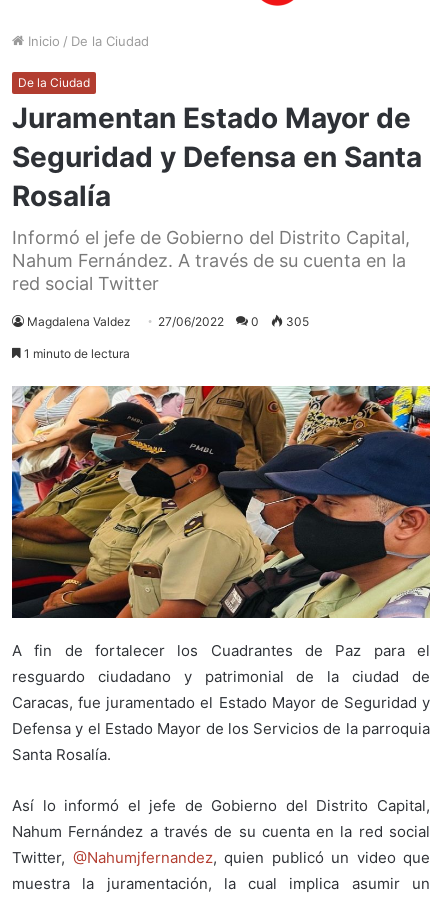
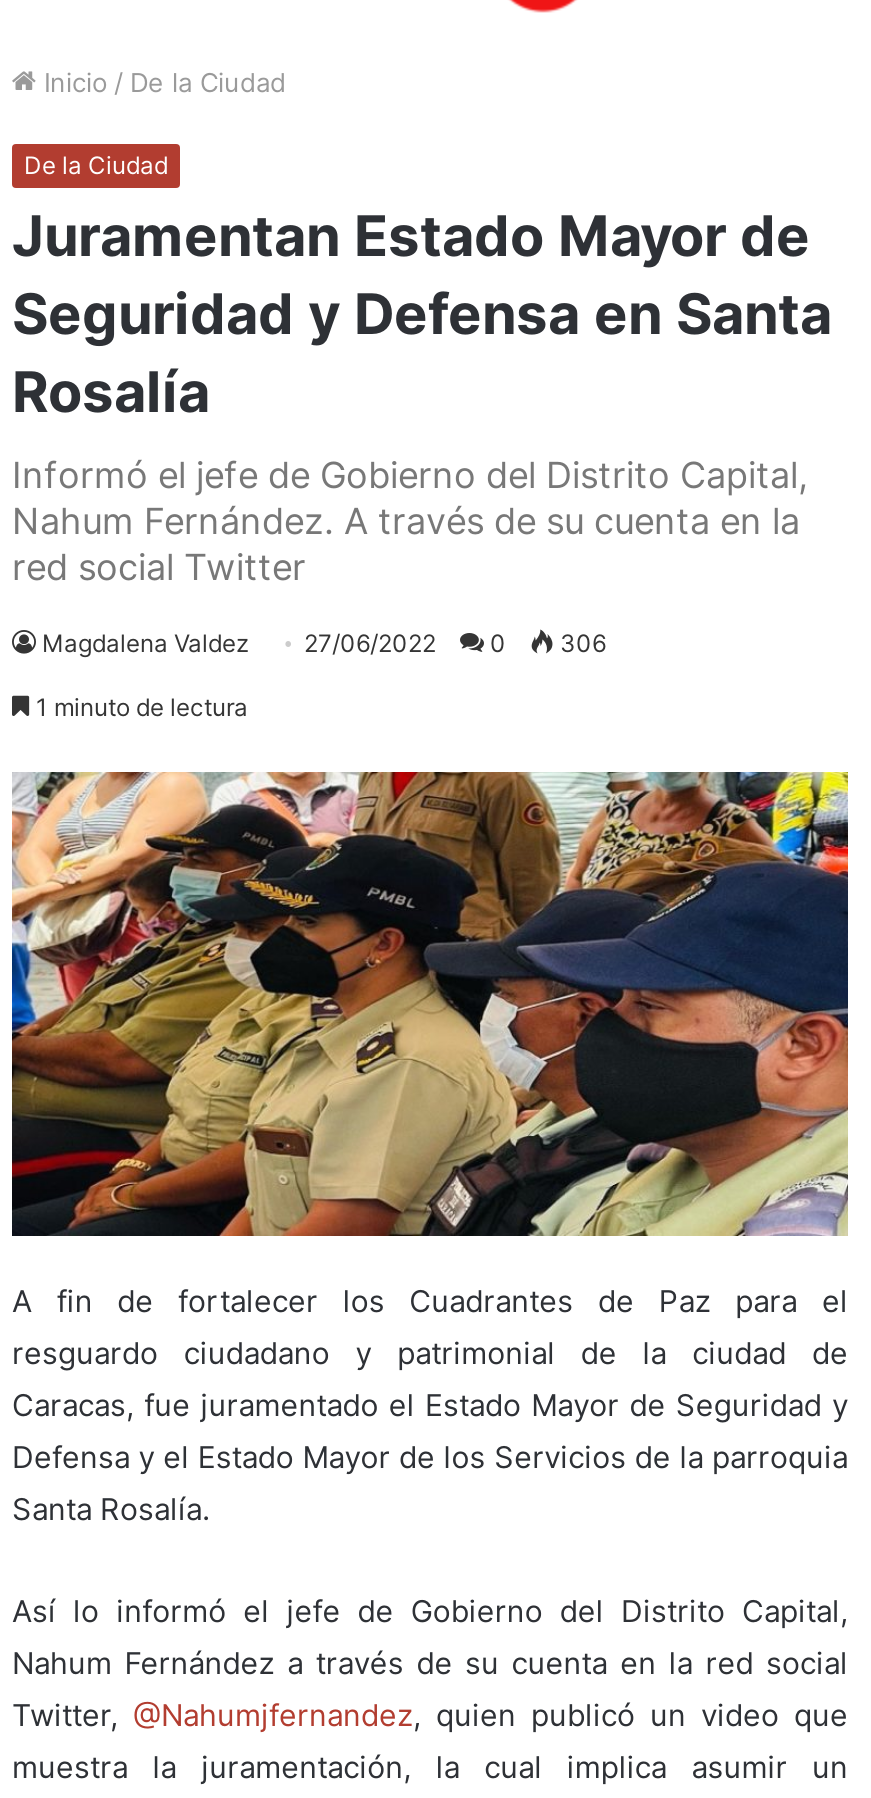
- Magdalena Valdez 27/06/2022 0 305
+ Magdalena Valdez 27/06/2022 0 306
